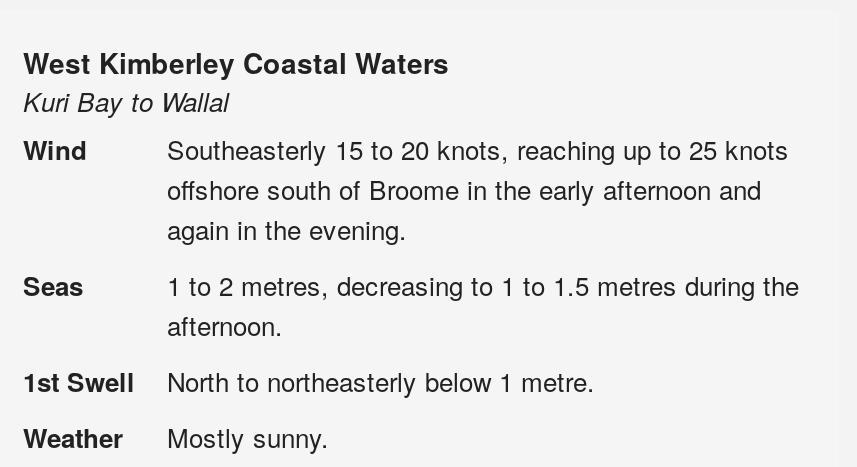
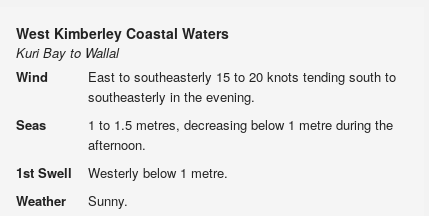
- Southeasterly 15 to 20 knots, reaching up to 25 knots
- offshore south of Broome in the early afternoon and
- again in the evening.
+ East to southeasterly 15 to 20 knots tending south to
+ southeasterly in the evening.

- 1 to 2 metres, decreasing to 1 to 1.5 metres during the
+ 1 to 1.5 metres, decreasing below 1 metre during the

- North to northeasterly below 1 metre.
+ Westerly below 1 metre.

- Mostly sunny.
+ Sunny.
